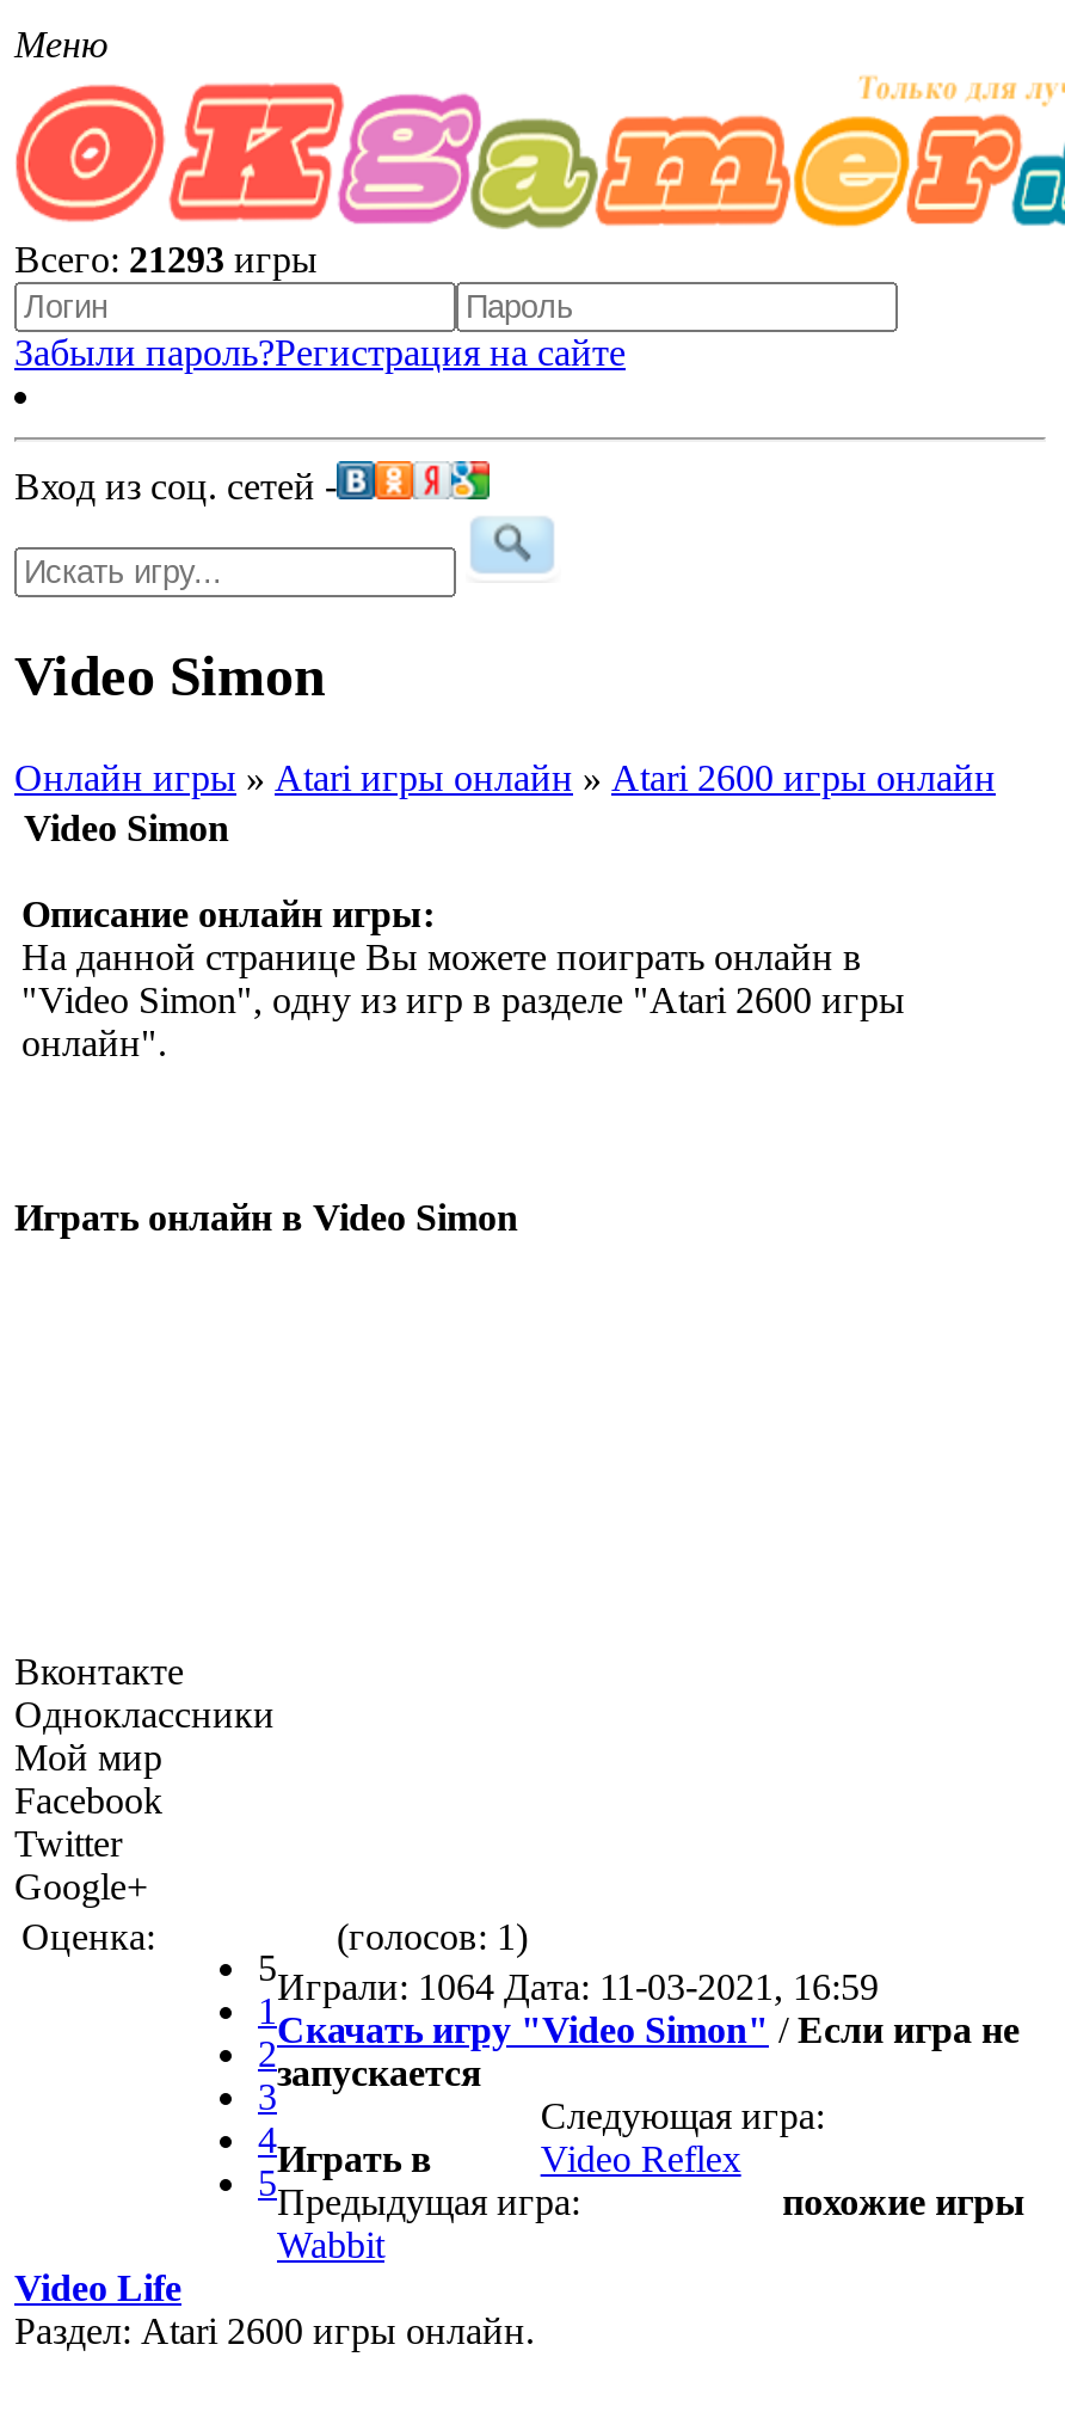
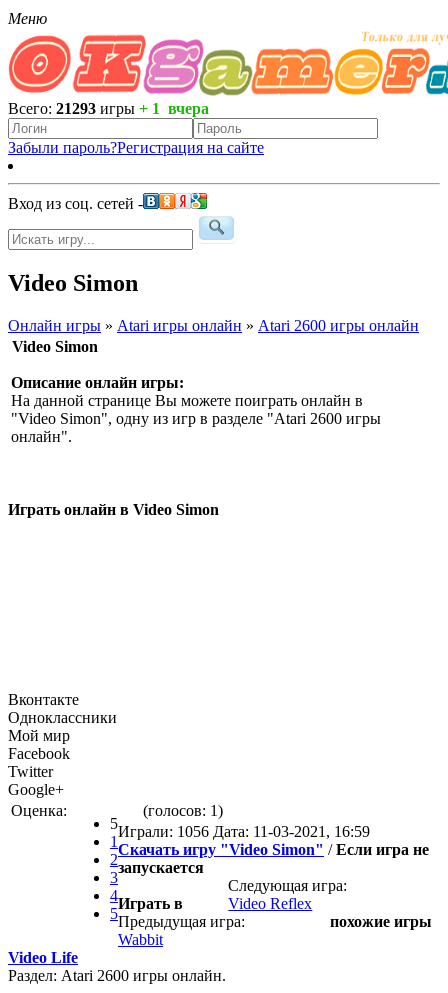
- Всего: 21293 игры
+ Всего: 21293 игры + 1 вчера

- 5 Играли: 1064 Дата: 11-03-2021, 16:59
+ 5 Играли: 1056 Дата: 11-03-2021, 16:59
